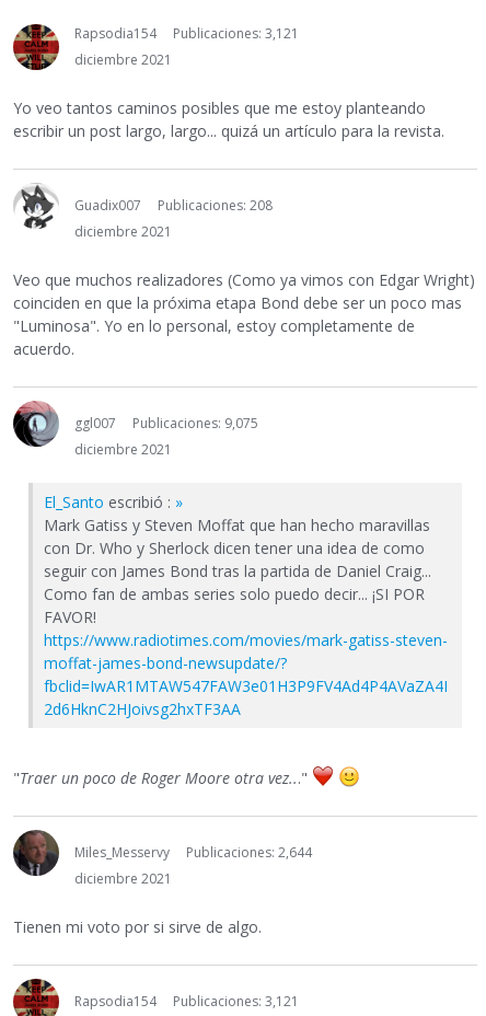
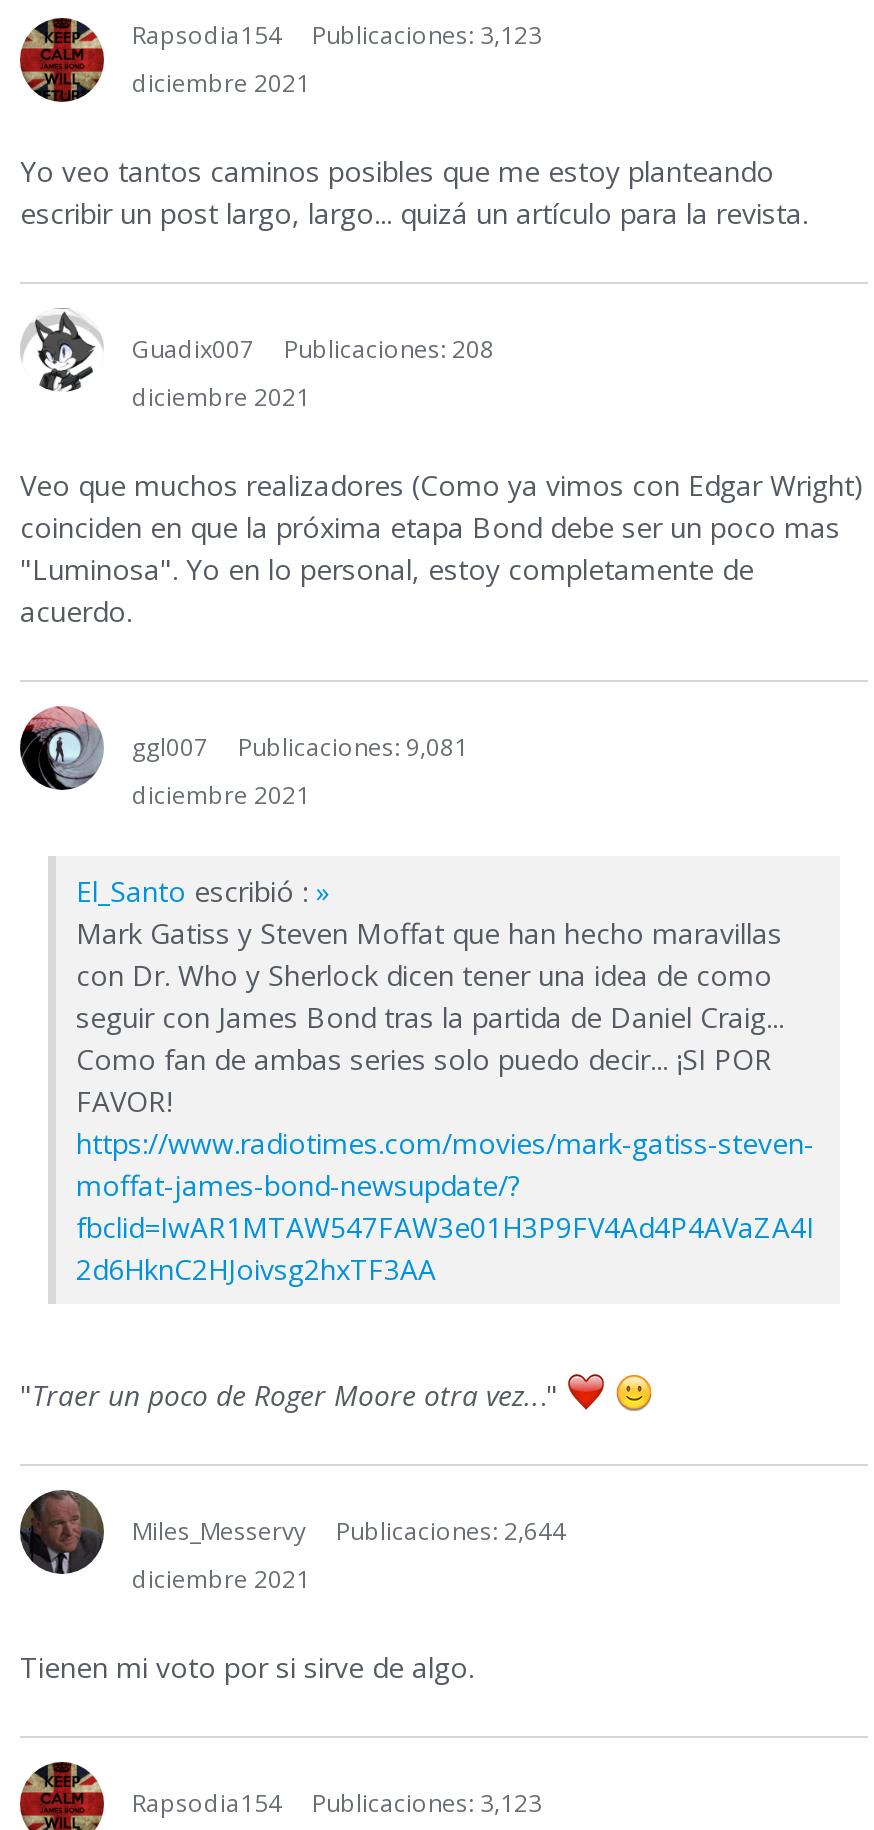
- Publicaciones: 3,121
+ Publicaciones: 3,123

- Publicaciones: 9,075
+ Publicaciones: 9,081

- Publicaciones: 3,121
+ Publicaciones: 3,123
